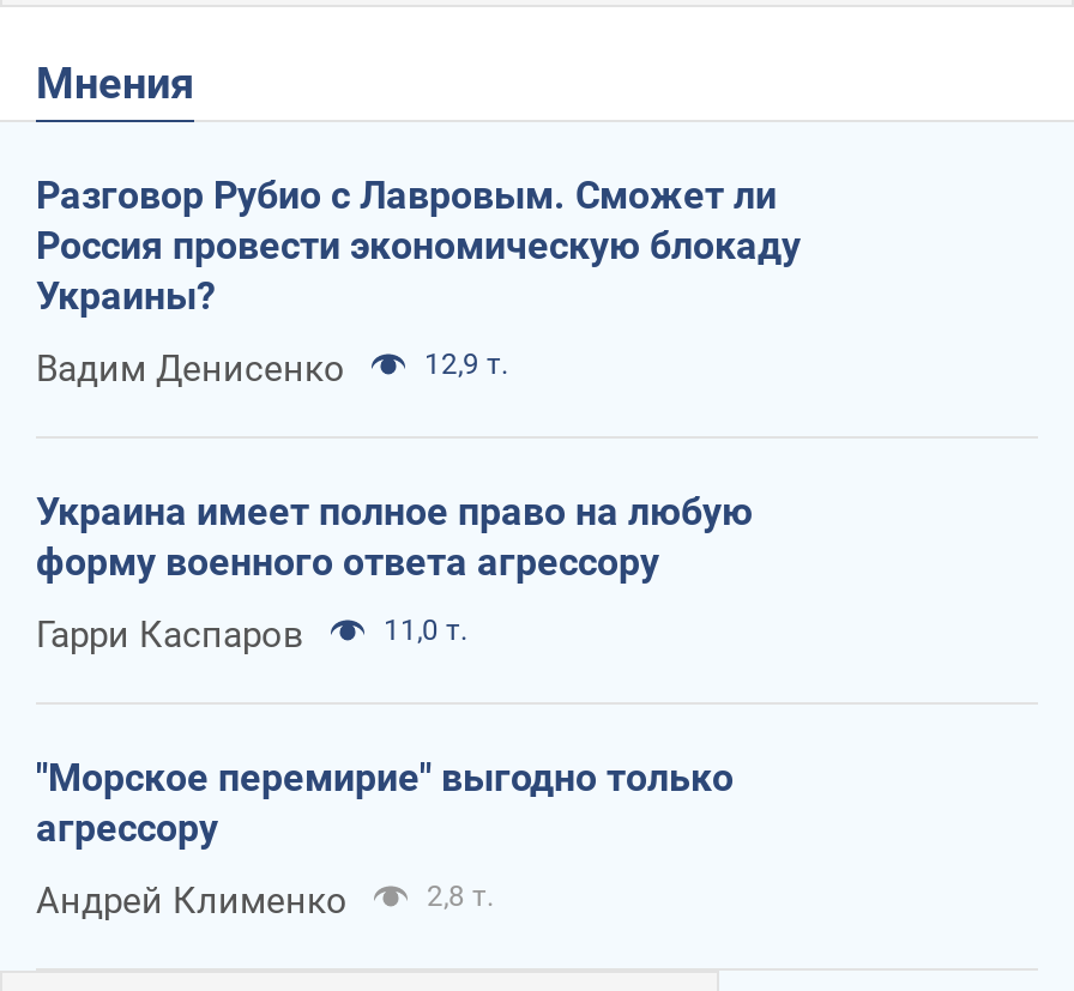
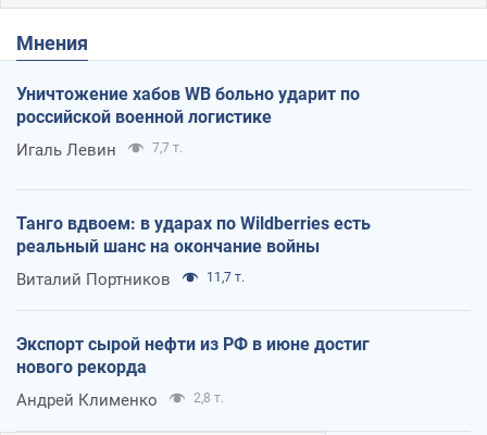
- Разговор Рубио с Лавровым. Сможет ли
- Россия провести экономическую блокаду
- Украины?
+ Уничтожение хабов WB больно ударит по
+ российской военной логистике

- Вадим Денисенко
- 12,9 т.
+ Игаль Левин
+ 7,7 т.

- Украина имеет полное право на любую
- форму военного ответа агрессору
+ Танго вдвоем: в ударах по Wildberries есть
+ реальный шанс на окончание войны

- Гарри Каспаров
- 11,0 т.
+ Виталий Портников
+ 11,7 т.

- "Морское перемирие" выгодно только
- агрессору
+ Экспорт сырой нефти из РФ в июне достиг
+ нового рекорда
